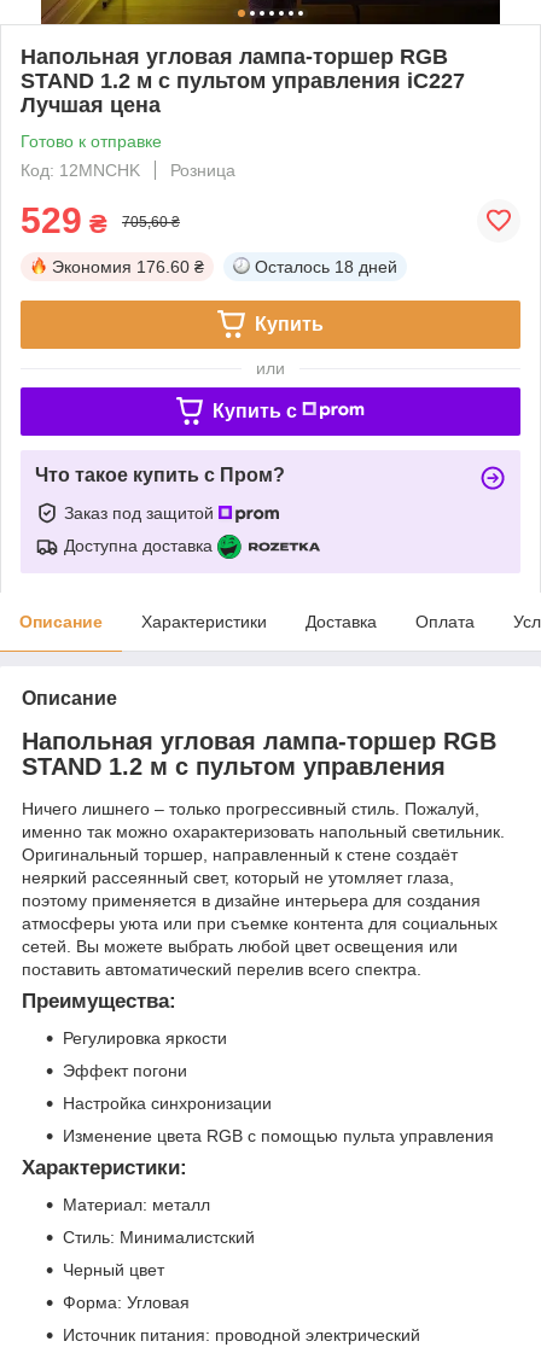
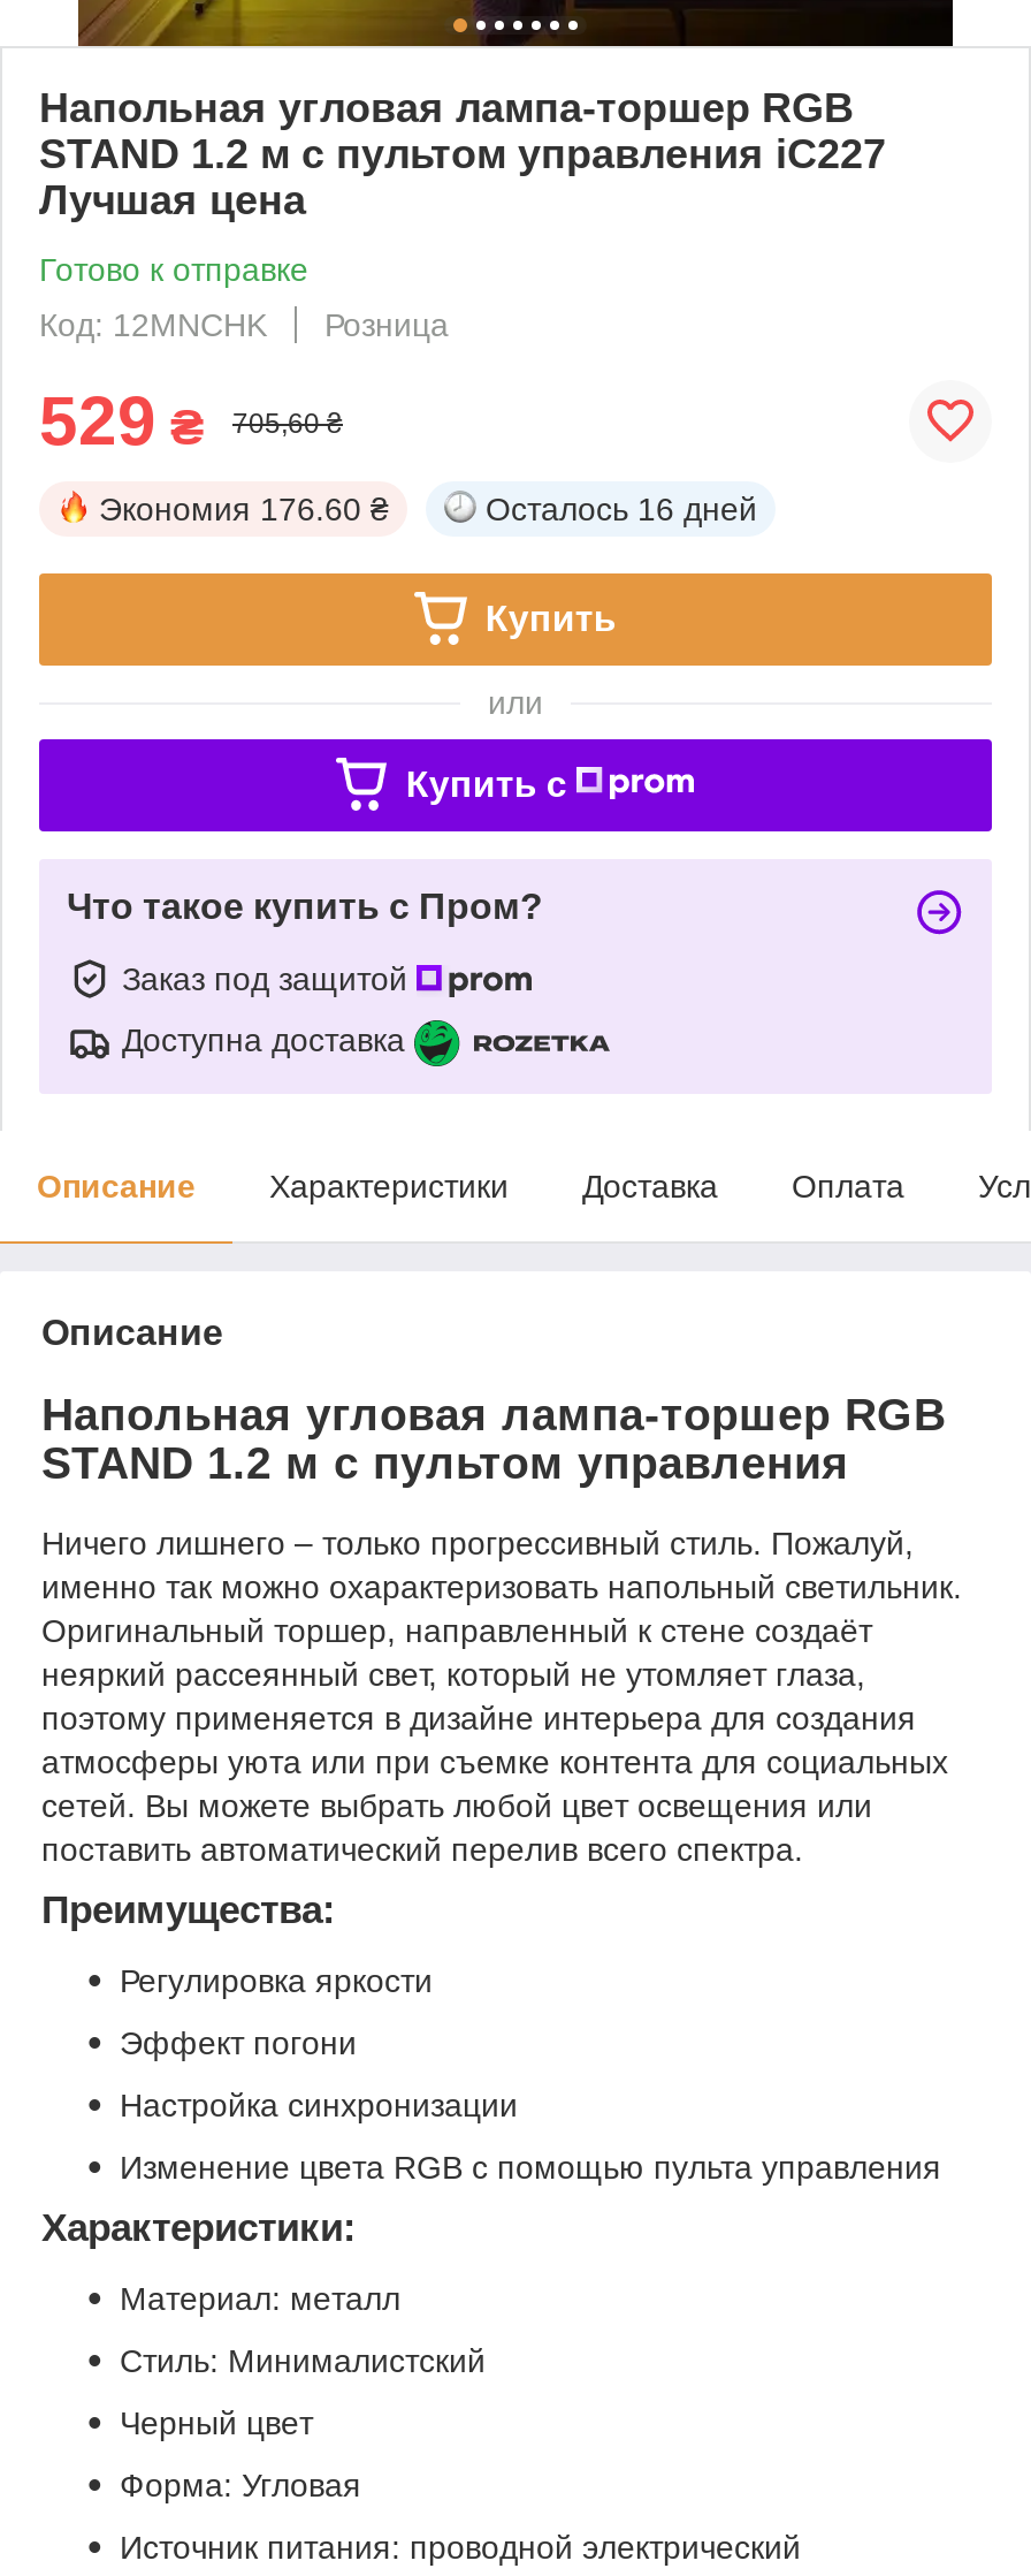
- Осталось 18 дней
+ Осталось 16 дней
